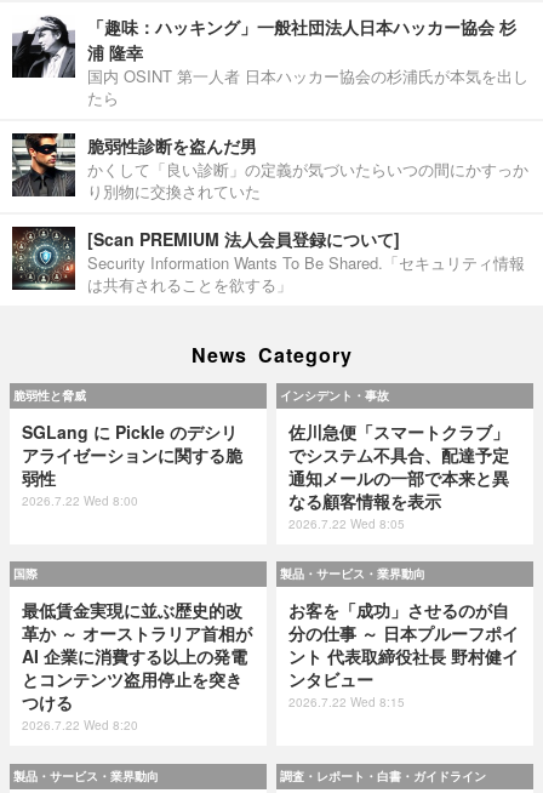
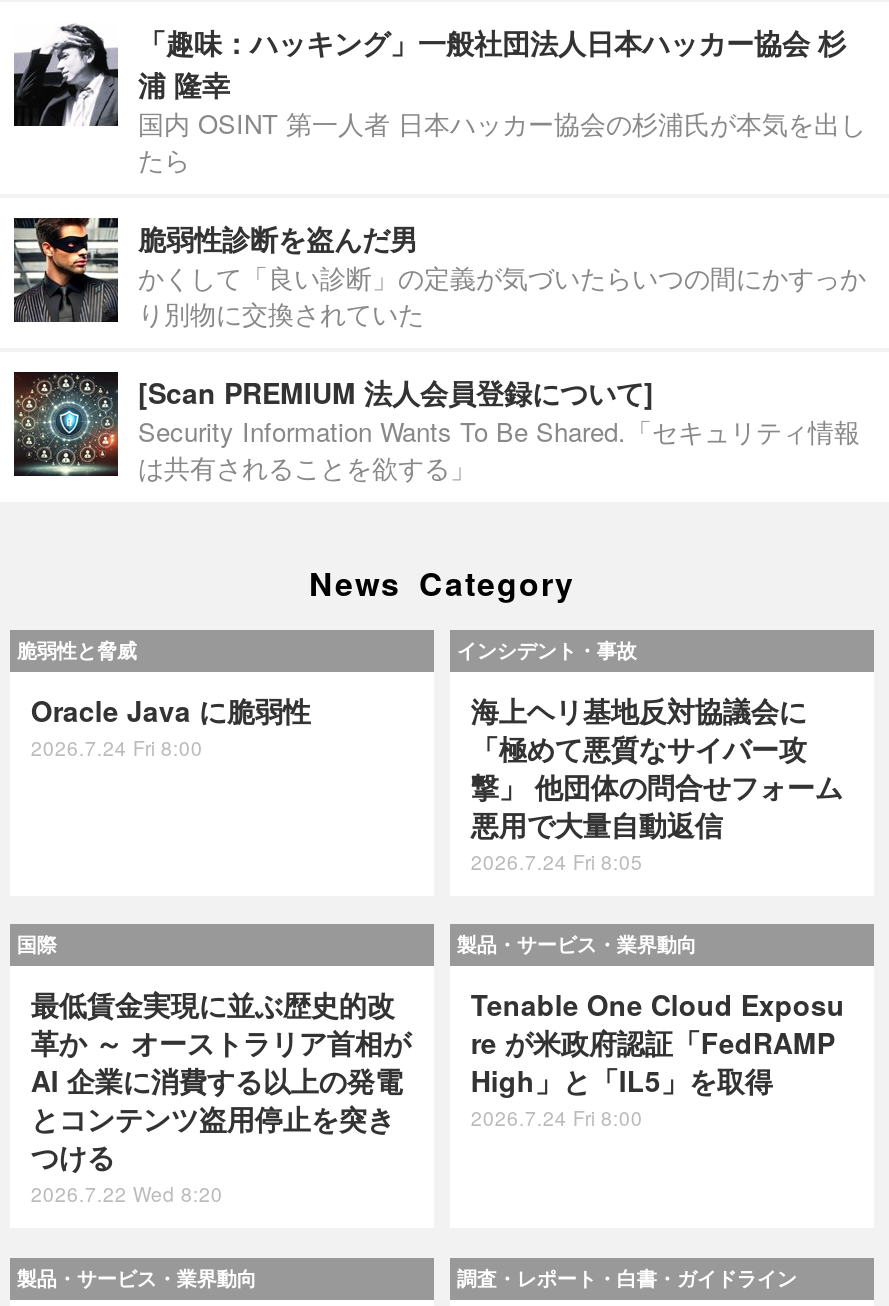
- SGLang に Pickle のデシリ
- アライゼーションに関する脆
- 弱性
- 2026.7.22 Wed 8:00
+ Oracle Java に脆弱性
+ 2026.7.24 Fri 8:00

- 佐川急便「スマートクラブ」
- でシステム不具合、配達予定
- 通知メールの一部で本来と異
- なる顧客情報を表示
- 2026.7.22 Wed 8:05
+ 海上ヘリ基地反対協議会に
+ 「極めて悪質なサイバー攻
+ 撃」 他団体の問合せフォーム
+ 悪用で大量自動返信
+ 2026.7.24 Fri 8:05

- お客を「成功」させるのが自
- 分の仕事 ～ 日本プルーフポイ
- ント 代表取締役社長 野村健イ
- ンタビュー
- 2026.7.22 Wed 8:15
+ Tenable One Cloud Exposu
+ re が米政府認証「FedRAMP
+ High」と「IL5」を取得
+ 2026.7.24 Fri 8:00
